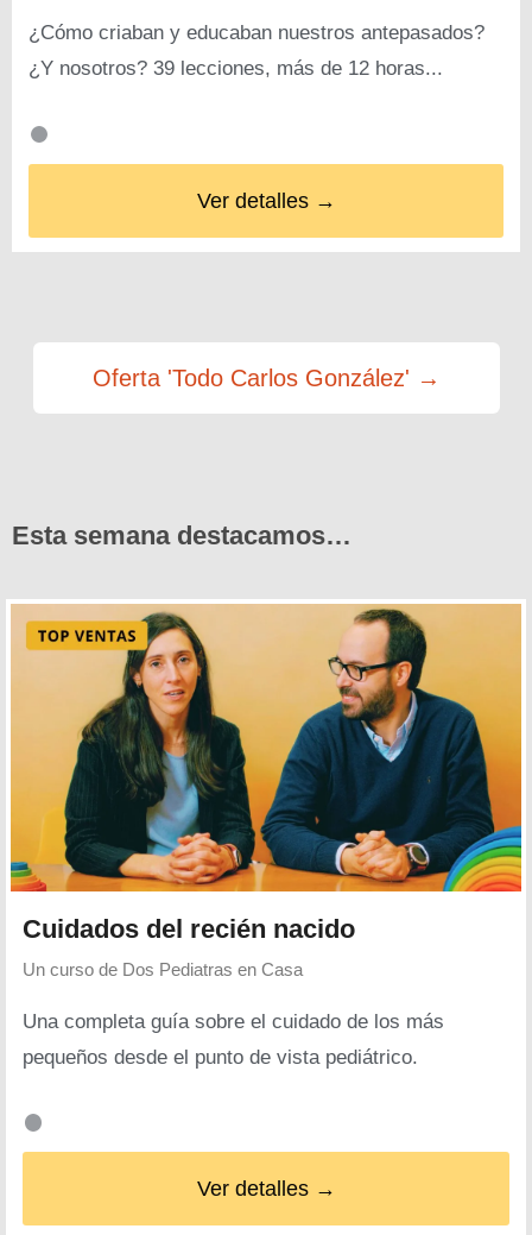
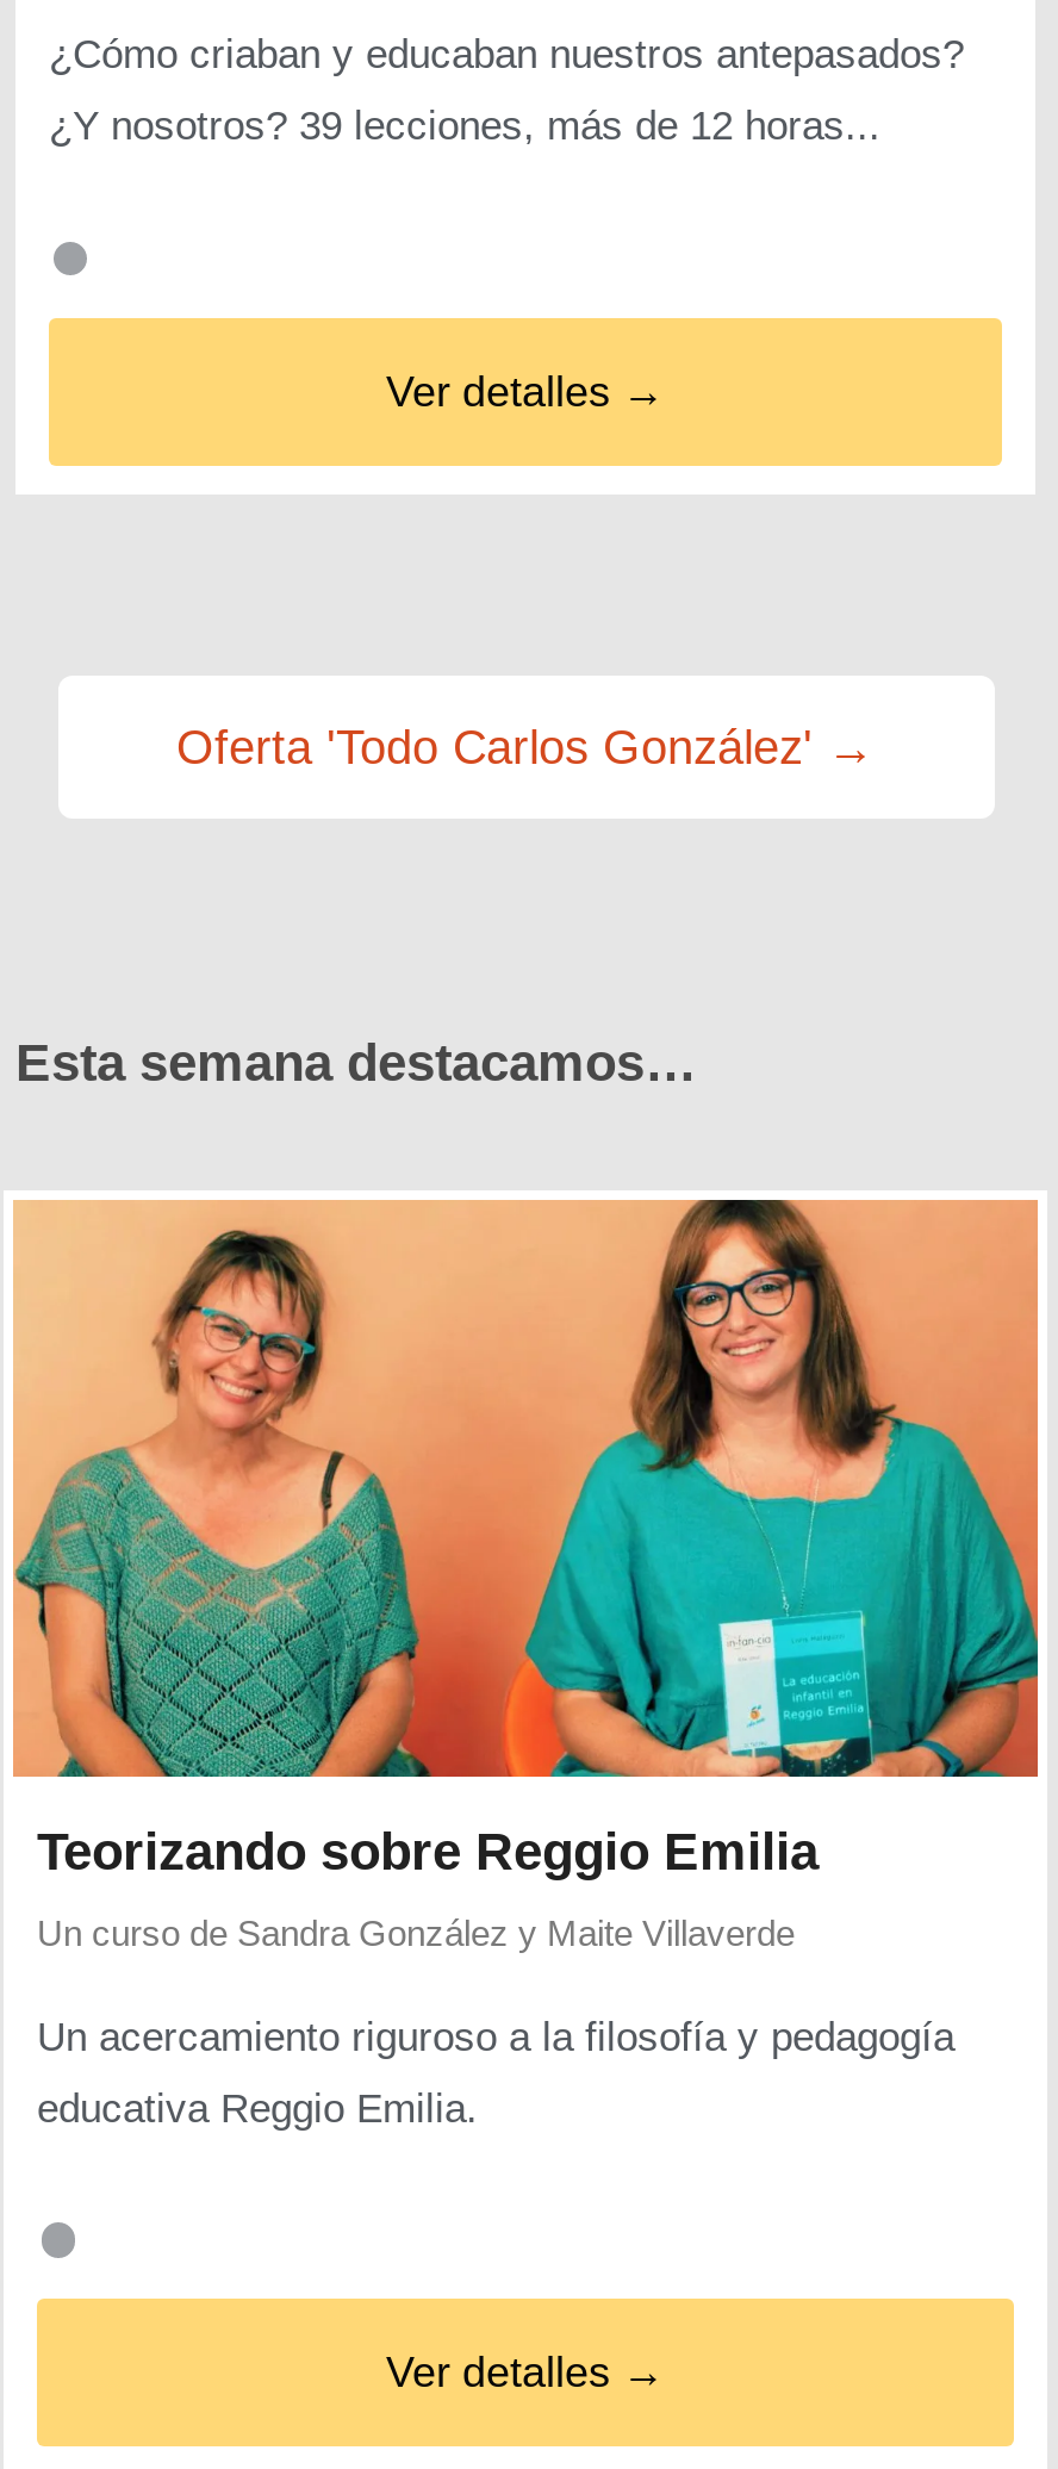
- [image]
- Cuidados del recién nacido
+ [image]
+ Teorizando sobre Reggio Emilia

- Un curso de Dos Pediatras en Casa
+ Un curso de Sandra González y Maite Villaverde

- Una completa guía sobre el cuidado de los más
+ Un acercamiento riguroso a la filosofía y pedagogía

- pequeños desde el punto de vista pediátrico.
+ educativa Reggio Emilia.
